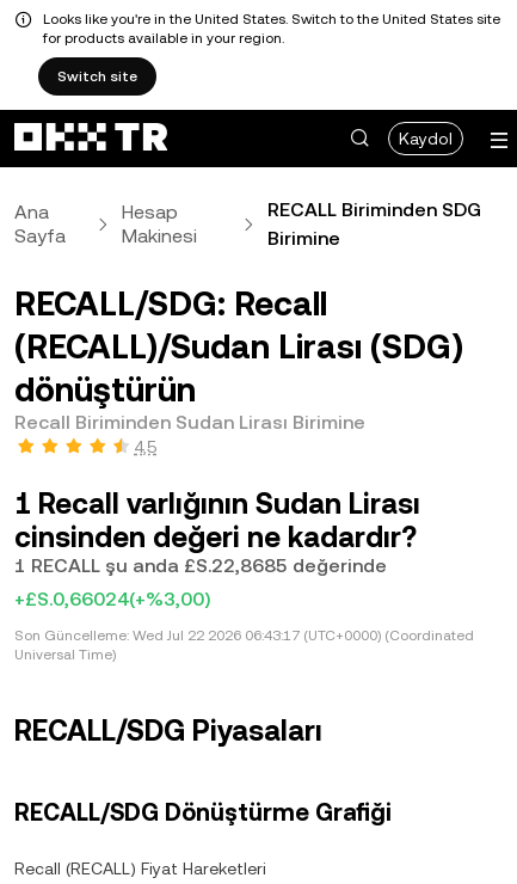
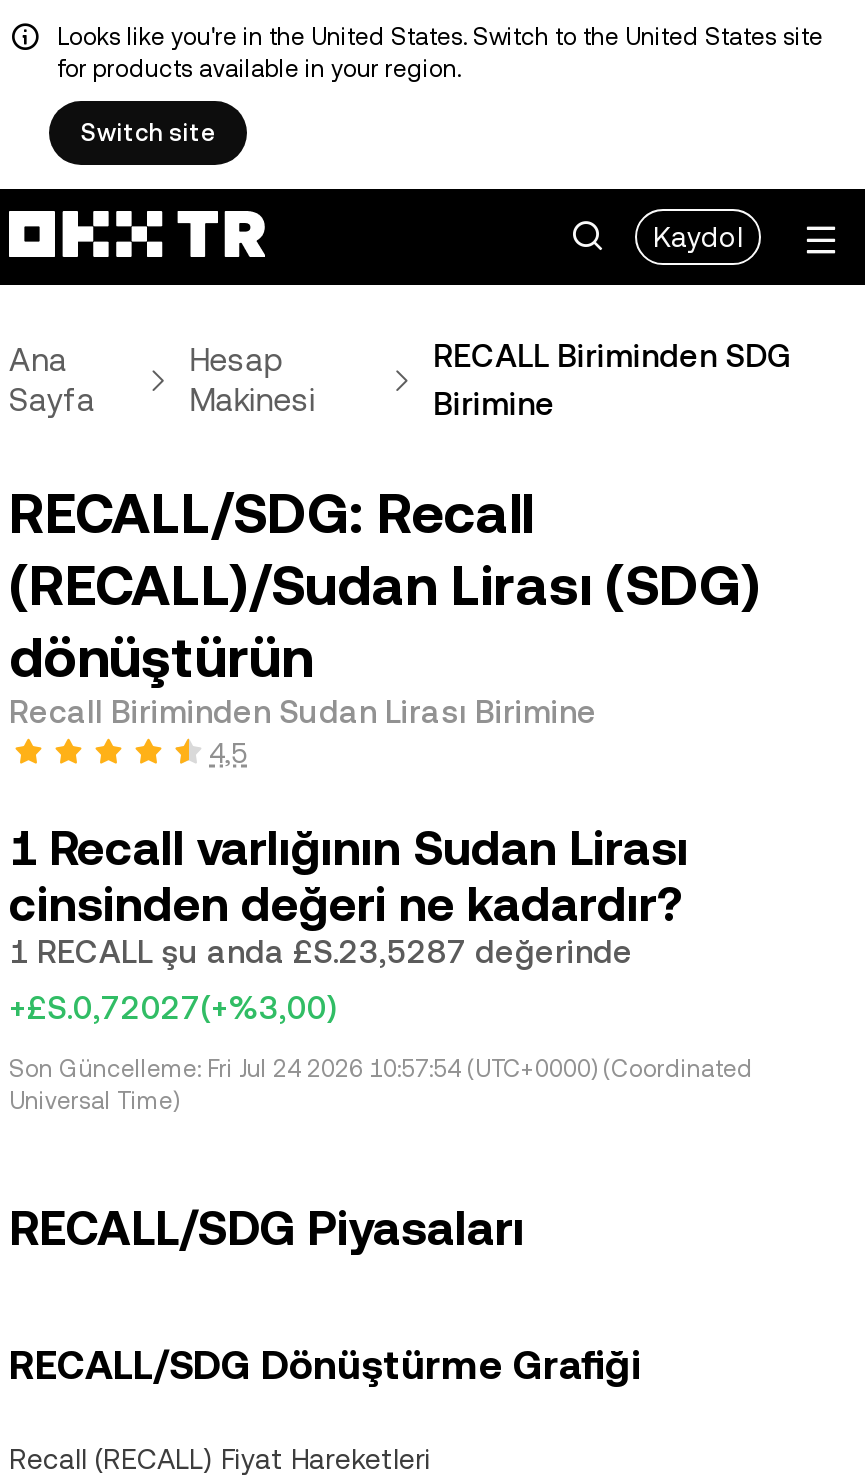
- 1 RECALL şu anda £S.22,8685 değerinde
+ 1 RECALL şu anda £S.23,5287 değerinde

- +£S.0,66024(+%3,00)
+ +£S.0,72027(+%3,00)

- Son Güncelleme: Wed Jul 22 2026 06:43:17 (UTC+0000) (Coordinated
+ Son Güncelleme: Fri Jul 24 2026 10:57:54 (UTC+0000) (Coordinated
